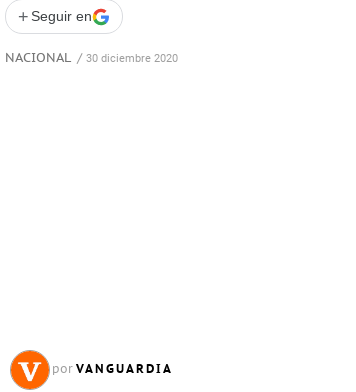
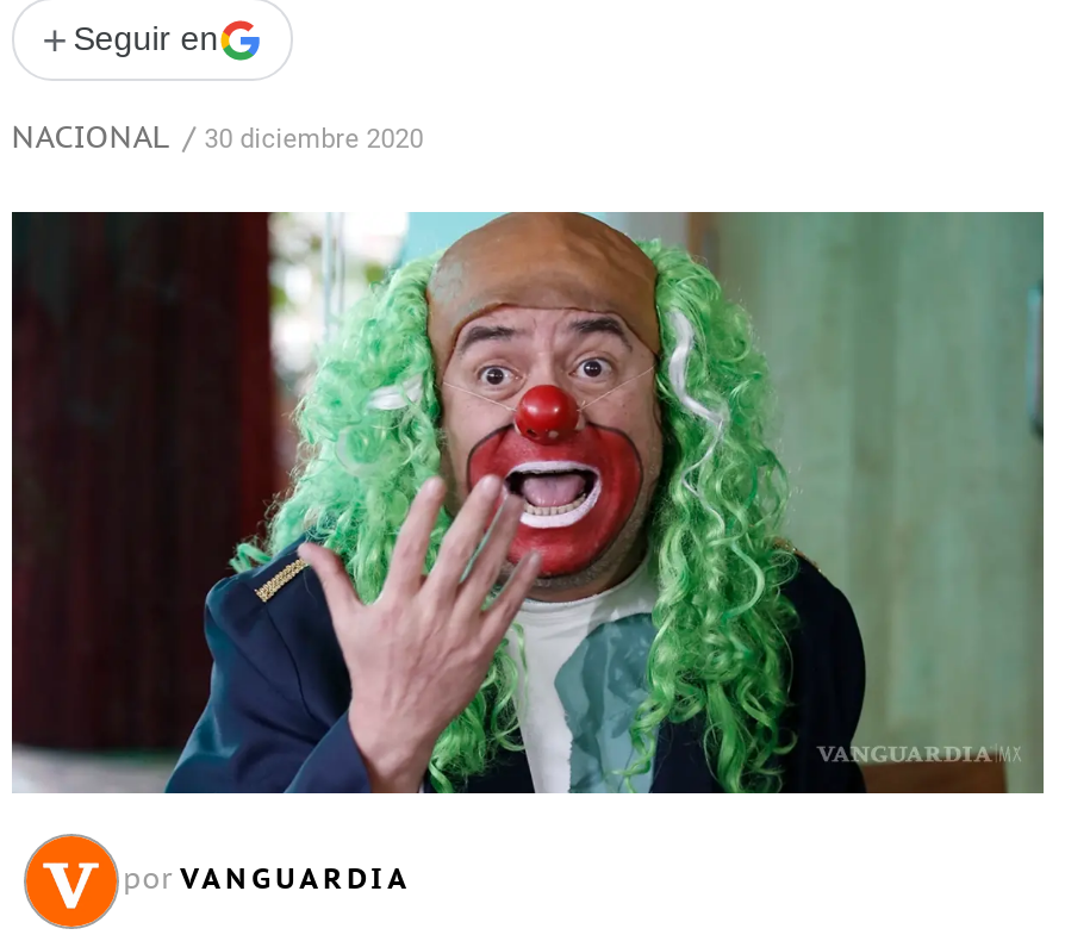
+ [image]
